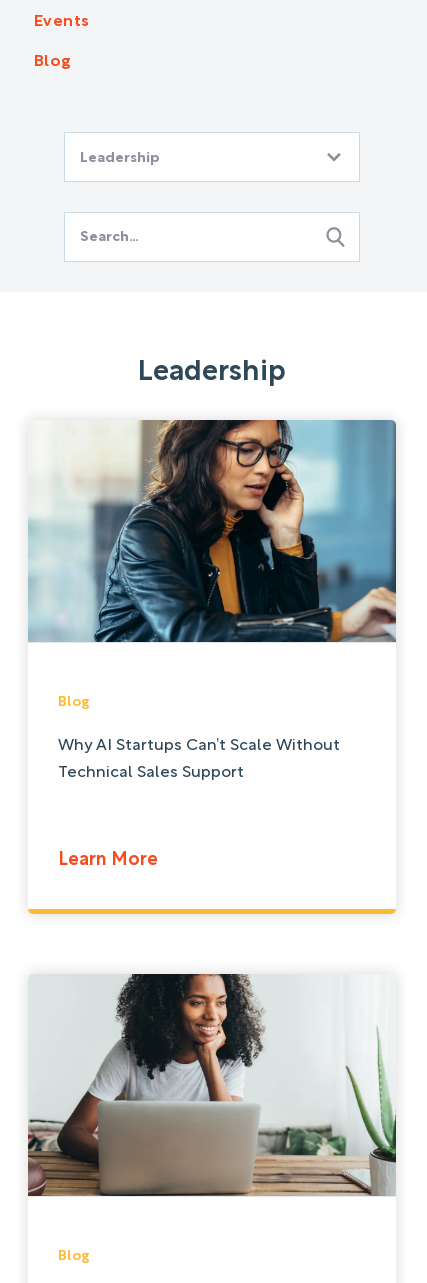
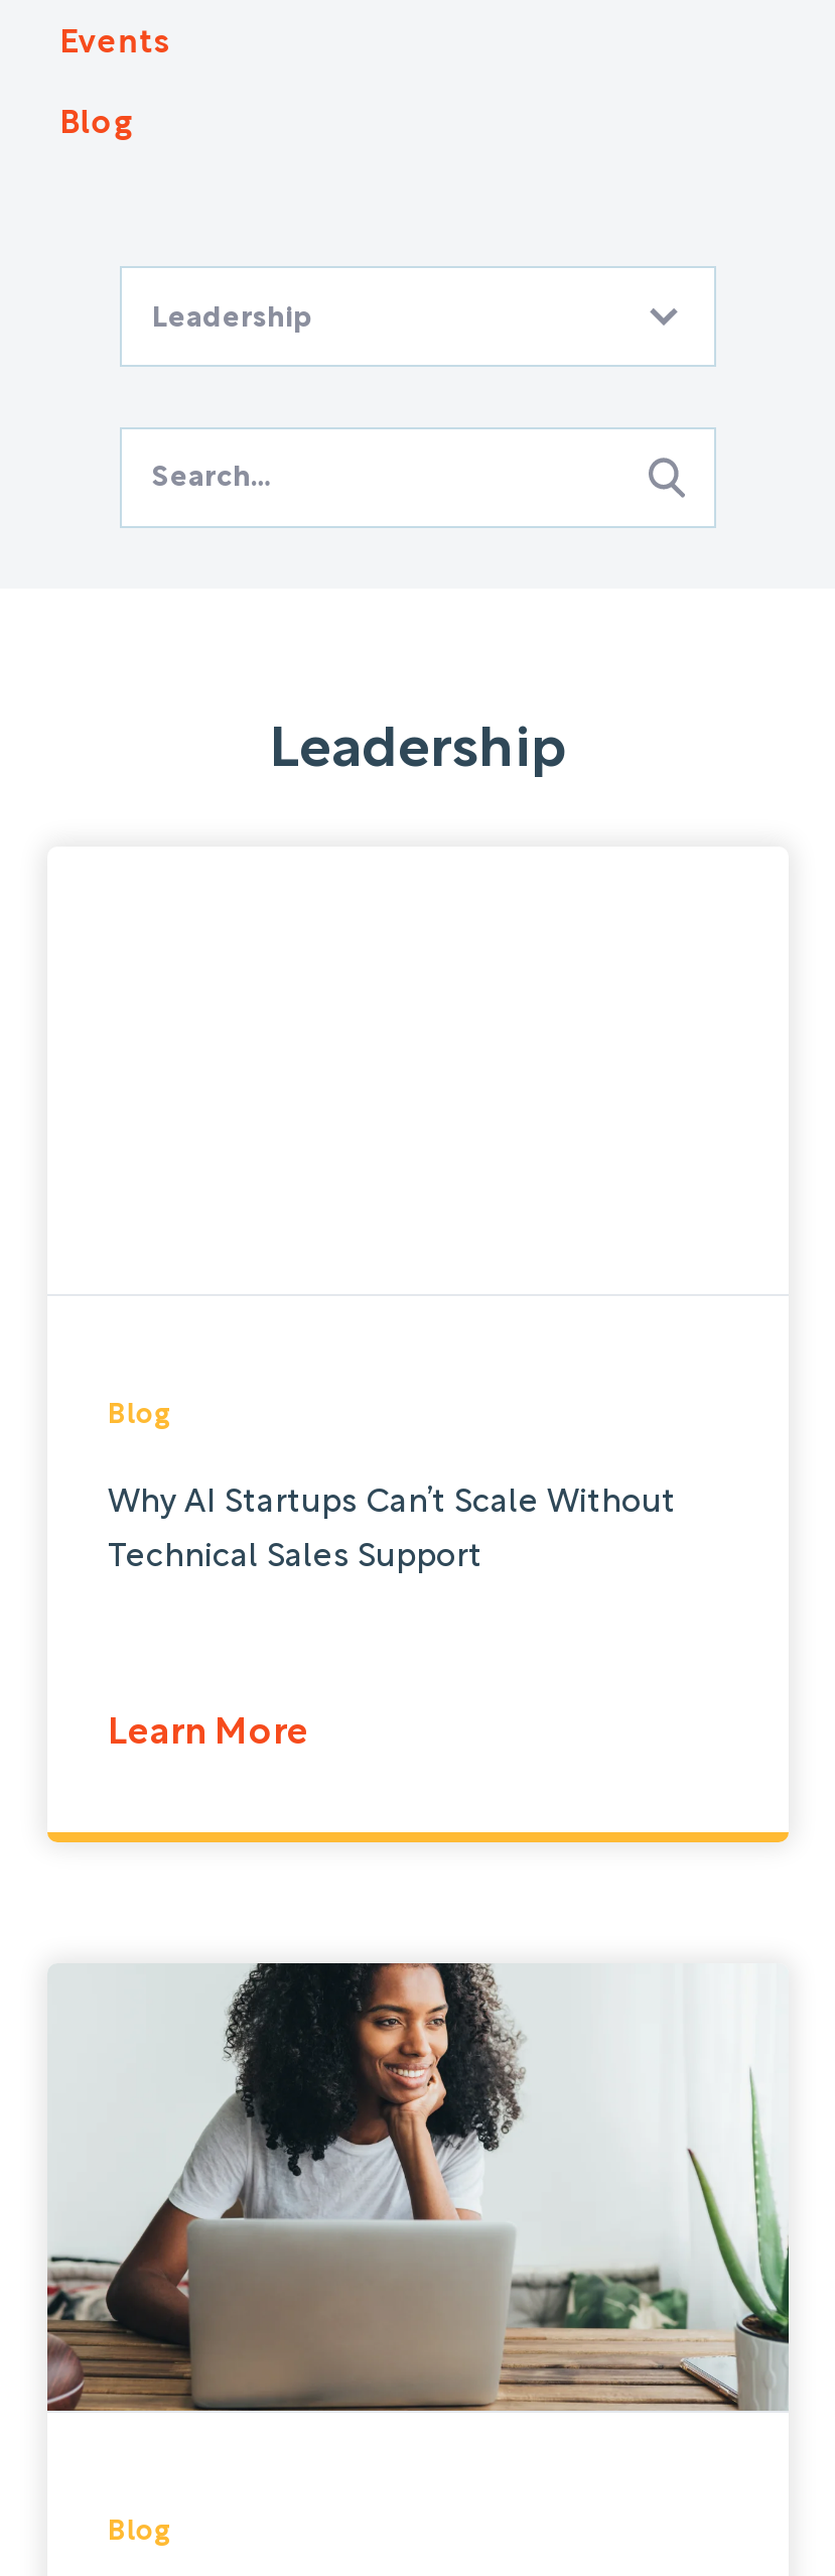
- [image]
